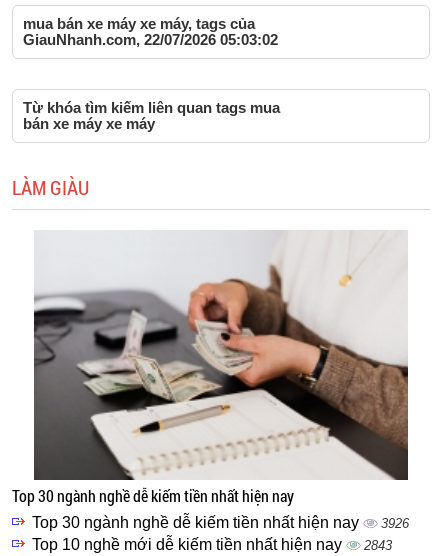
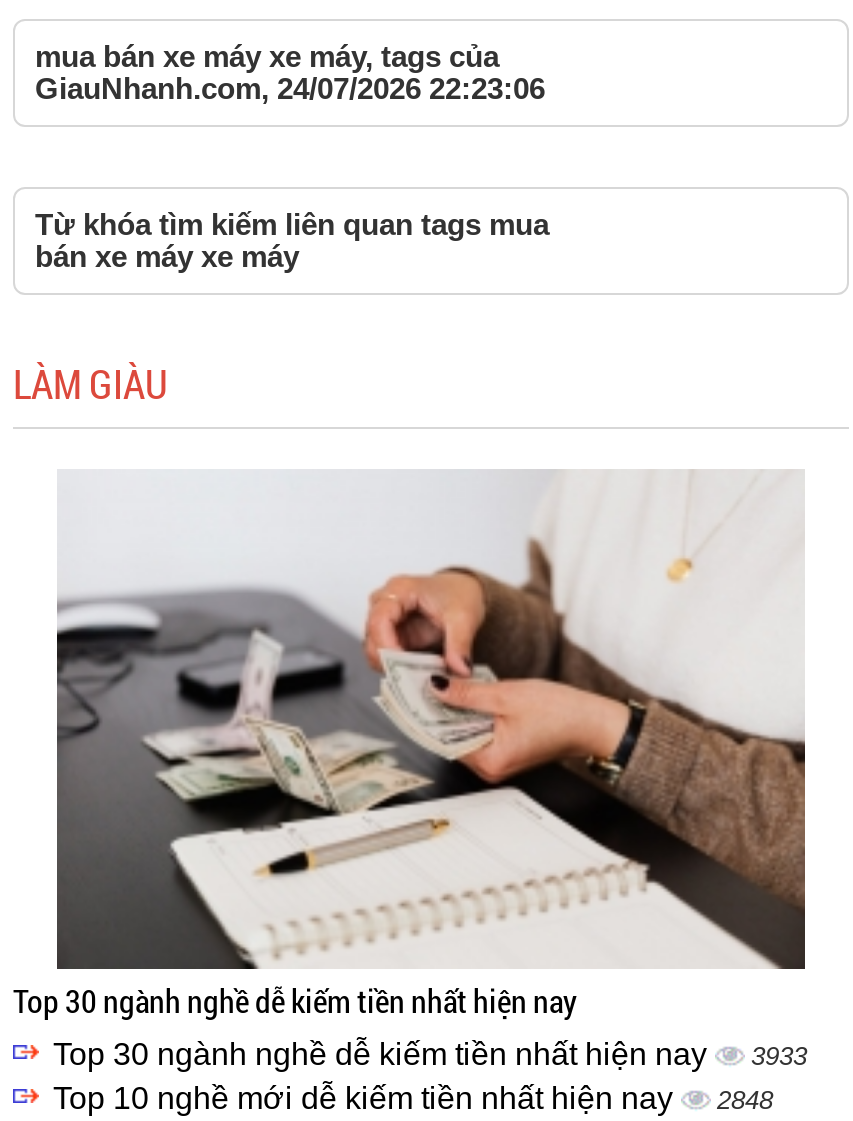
- GiauNhanh.com, 22/07/2026 05:03:02
+ GiauNhanh.com, 24/07/2026 22:23:06

- Top 30 ngành nghề dễ kiếm tiền nhất hiện nay 3926
+ Top 30 ngành nghề dễ kiếm tiền nhất hiện nay 3933

- Top 10 nghề mới dễ kiếm tiền nhất hiện nay 2843
+ Top 10 nghề mới dễ kiếm tiền nhất hiện nay 2848
